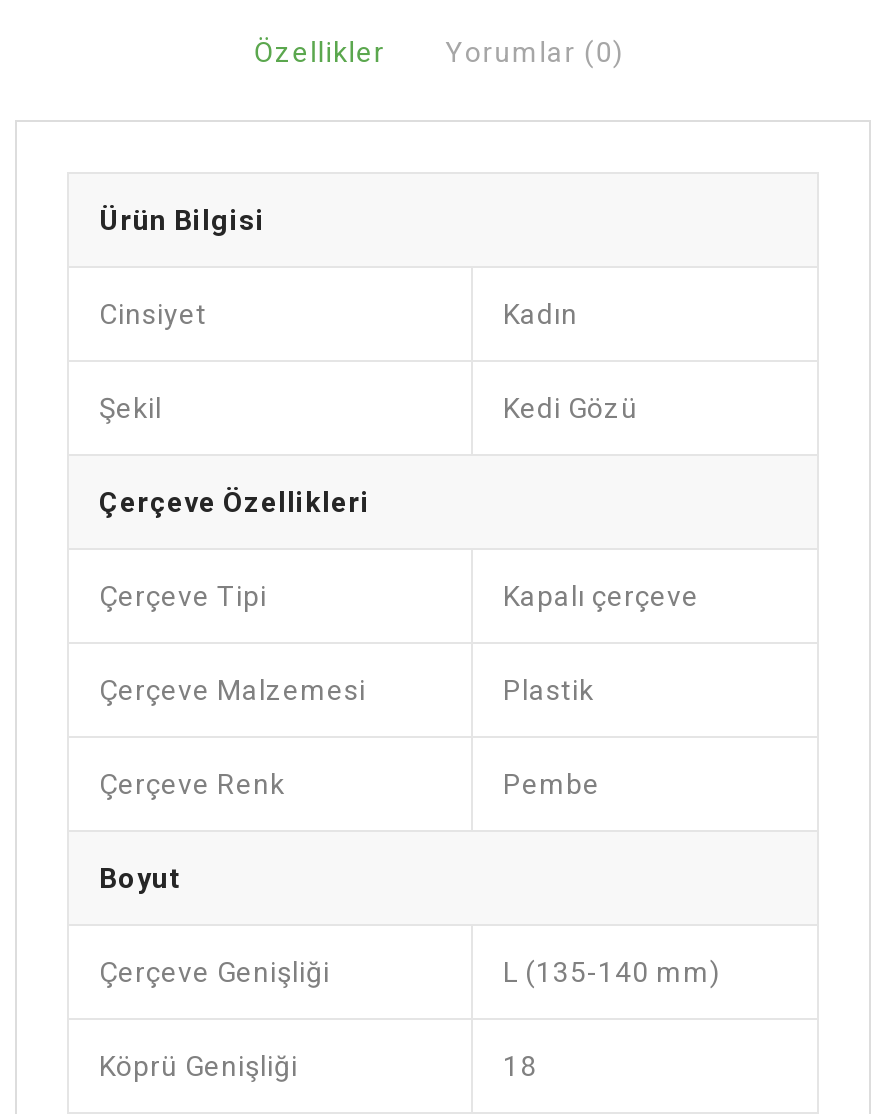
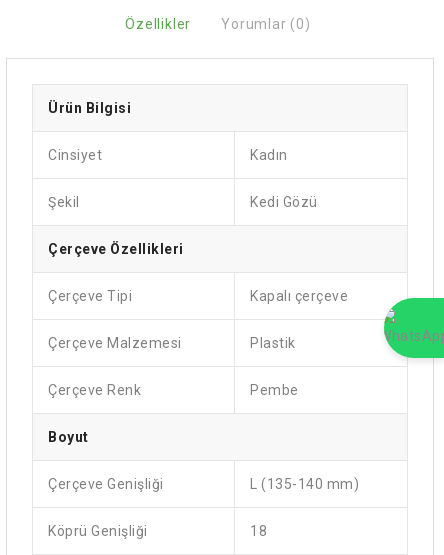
+ [image]
